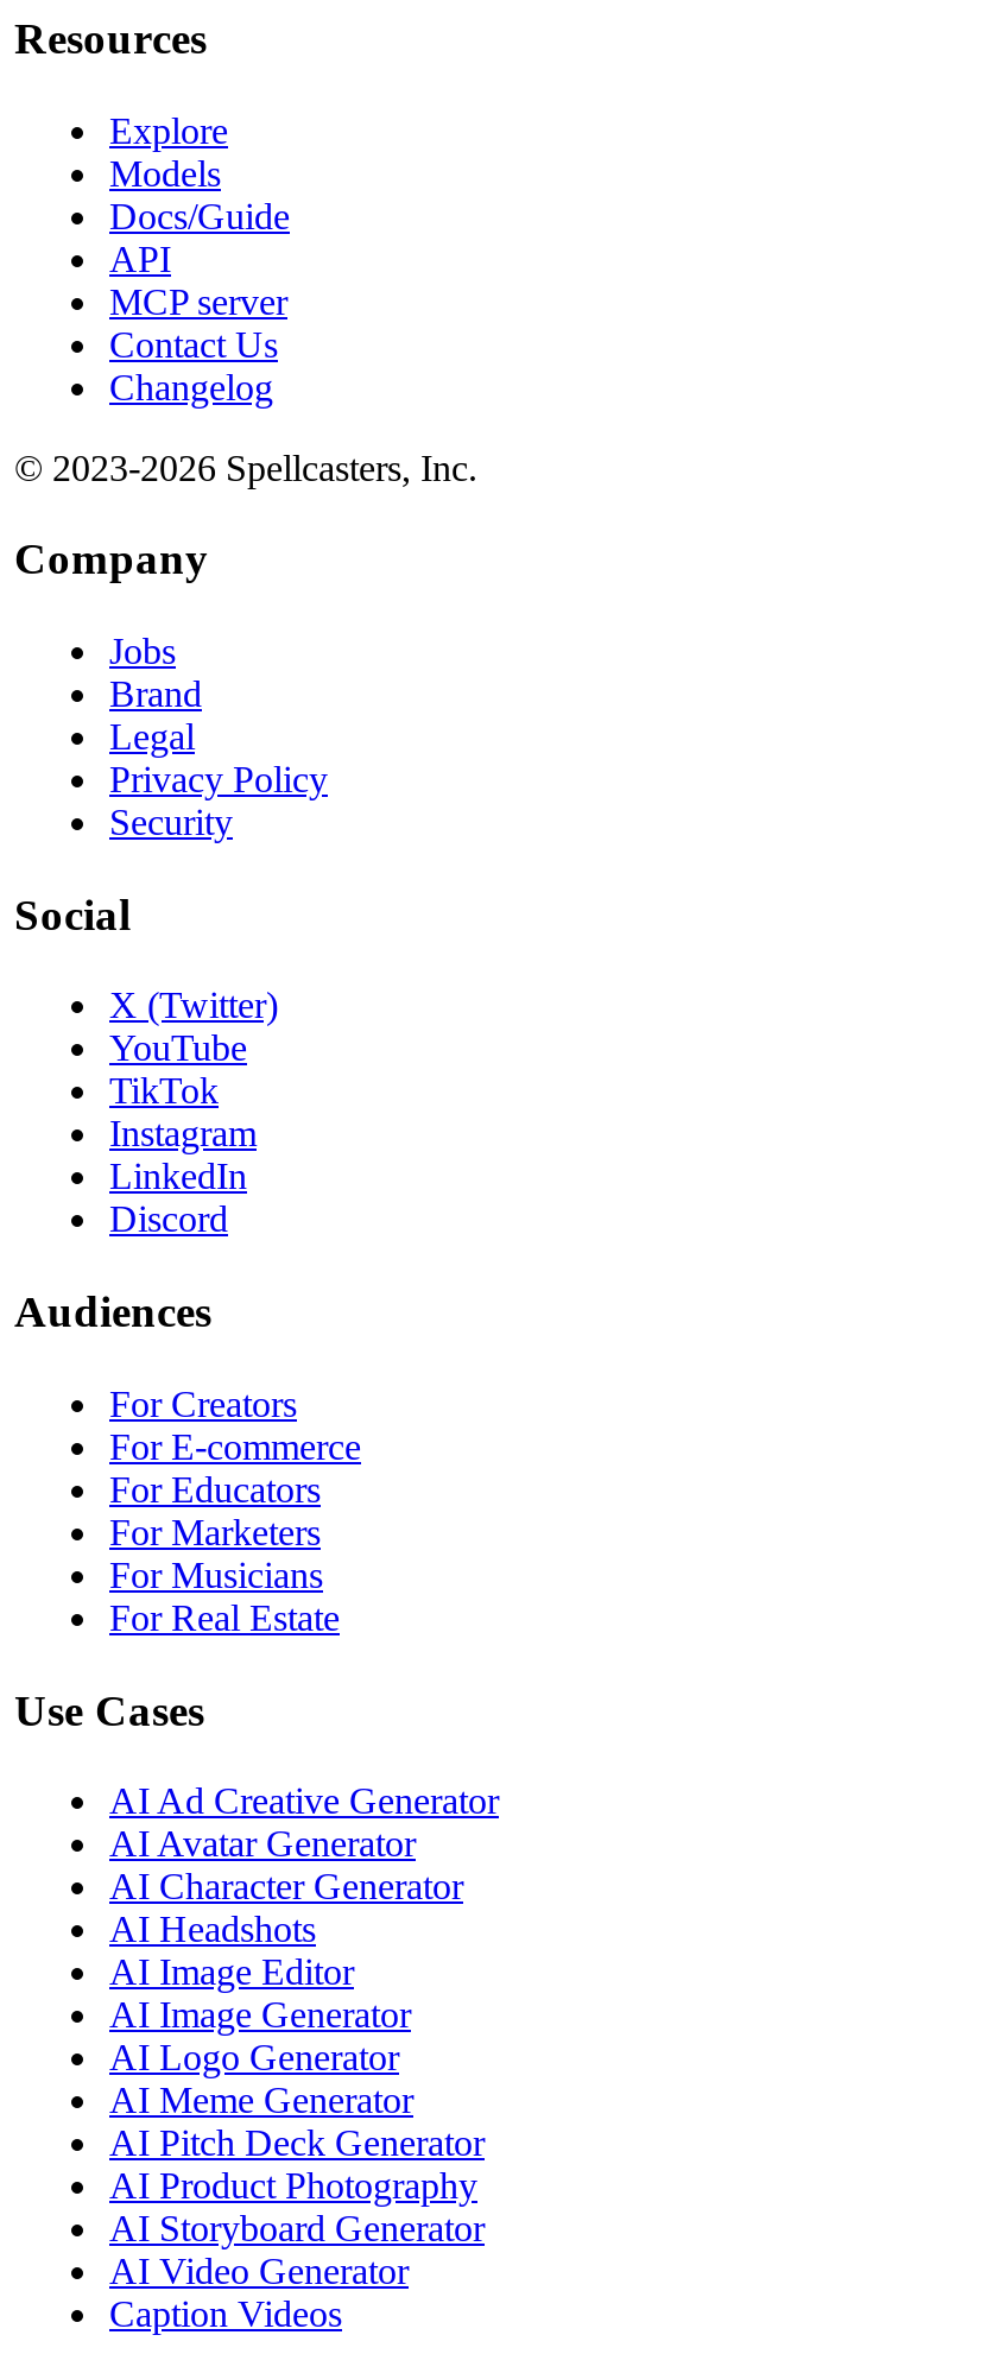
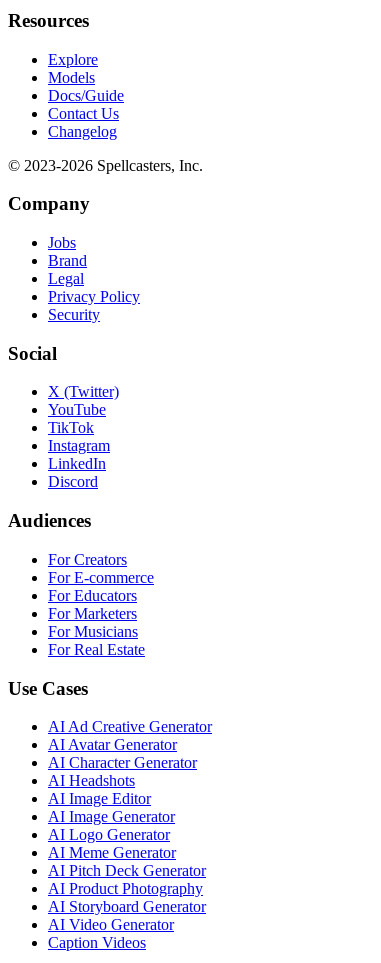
- API
- MCP server
